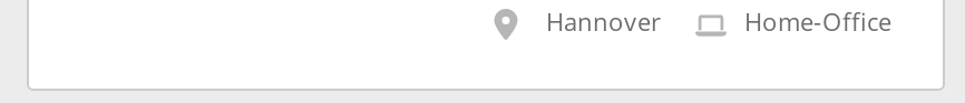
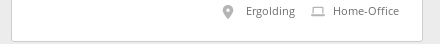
- Hannover
+ Ergolding
